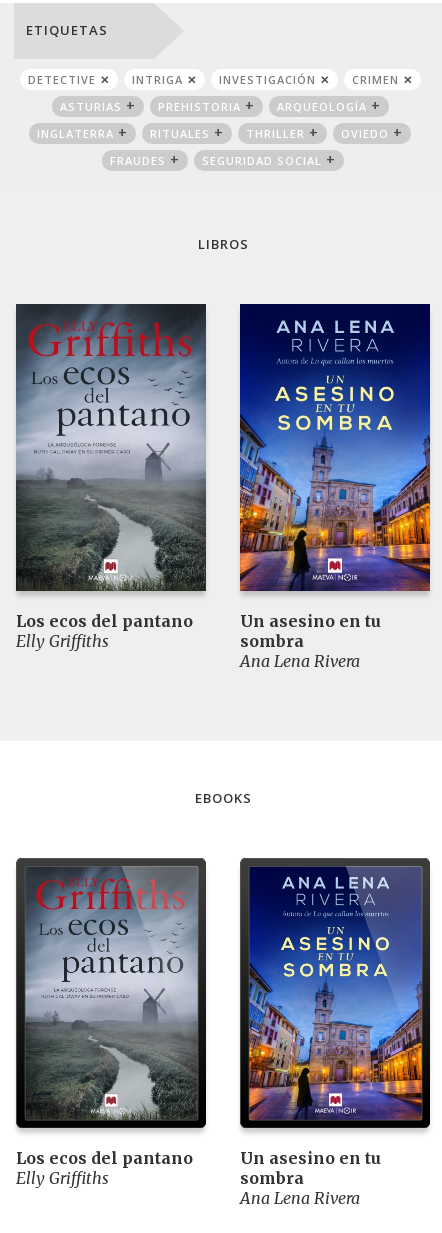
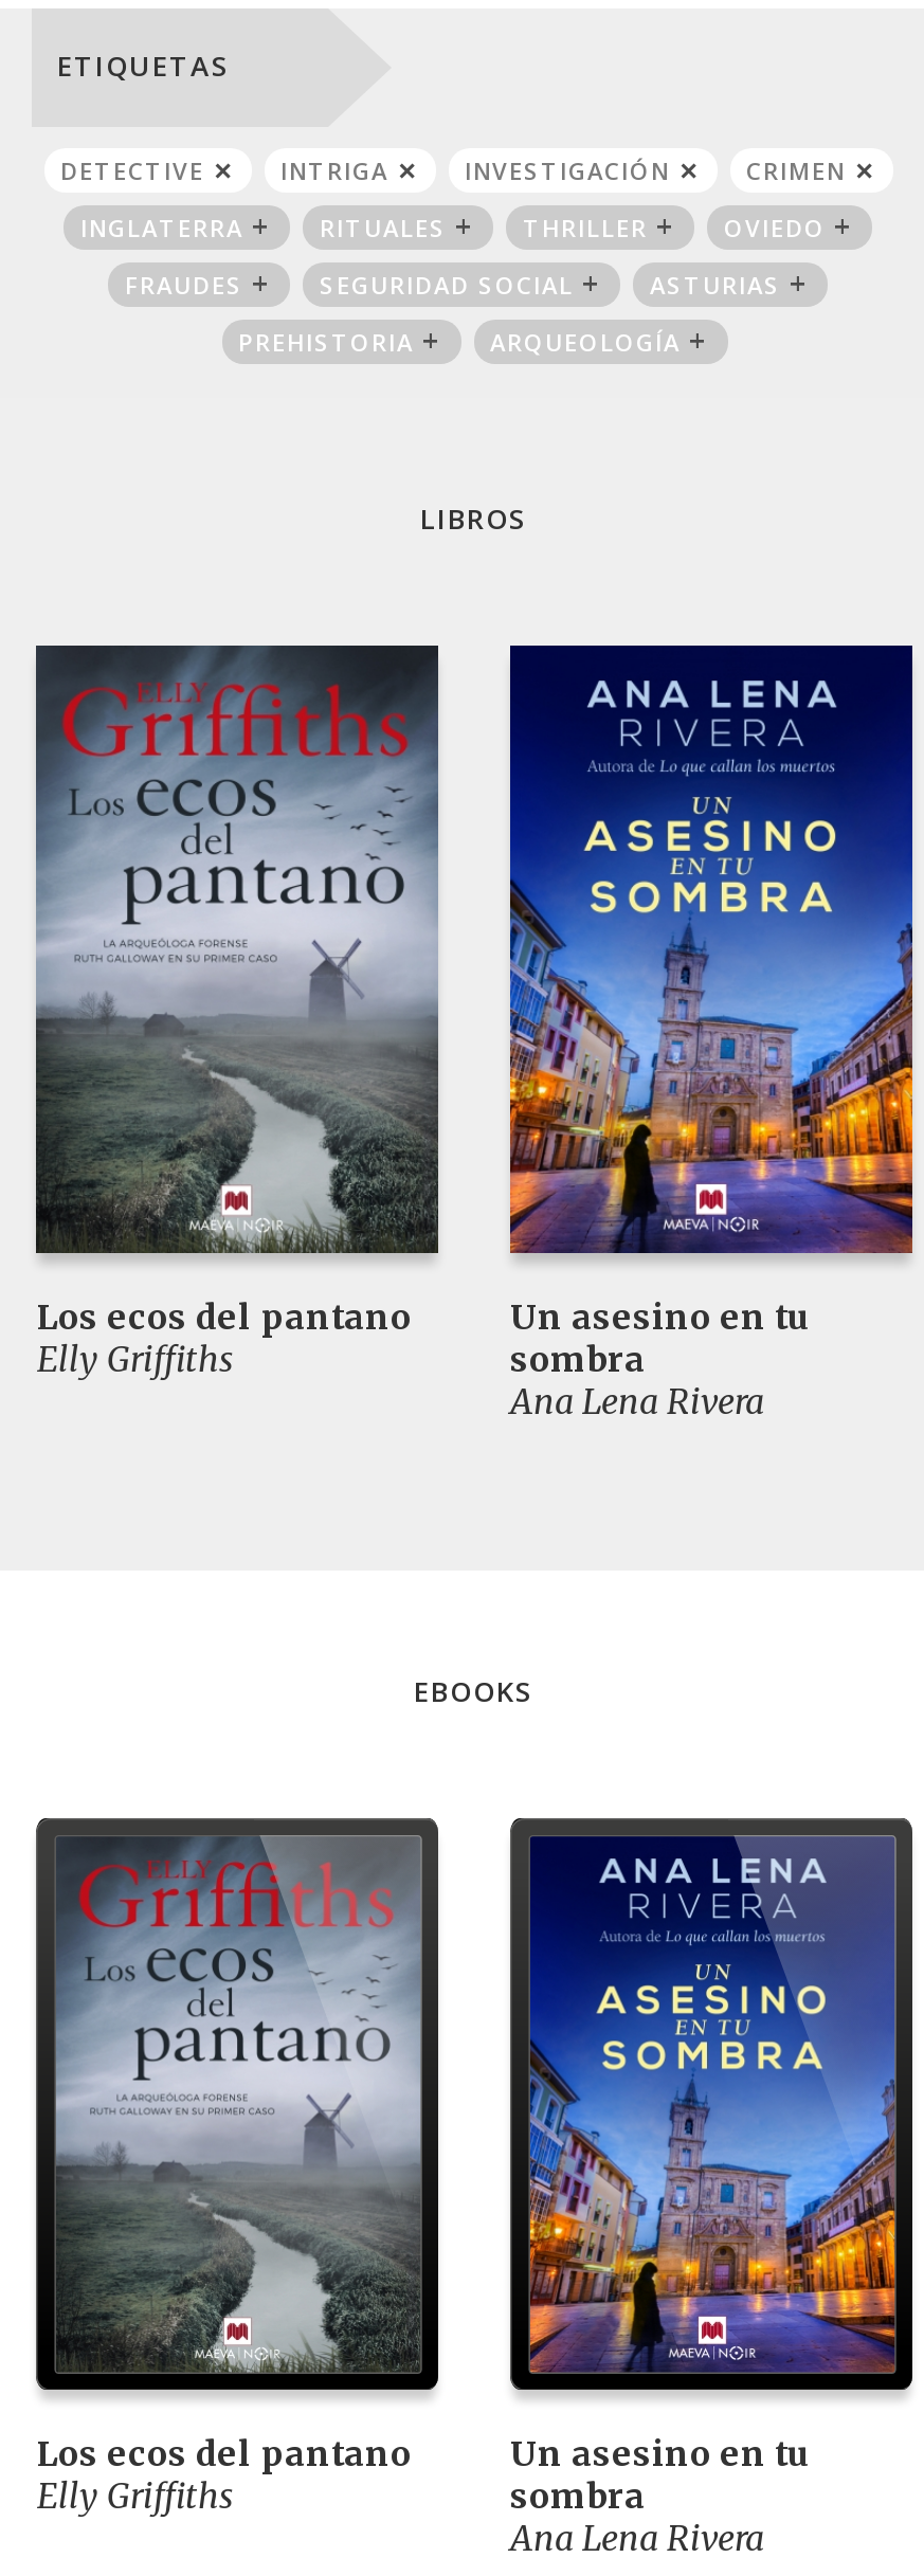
moved down: ASTURIAS | PREHISTORIA | ARQUEOLOGÍA

moved up: INGLATERRA | RITUALES | THRILLER | OVIEDO | FRAUDES | SEGURIDAD SOCIAL
